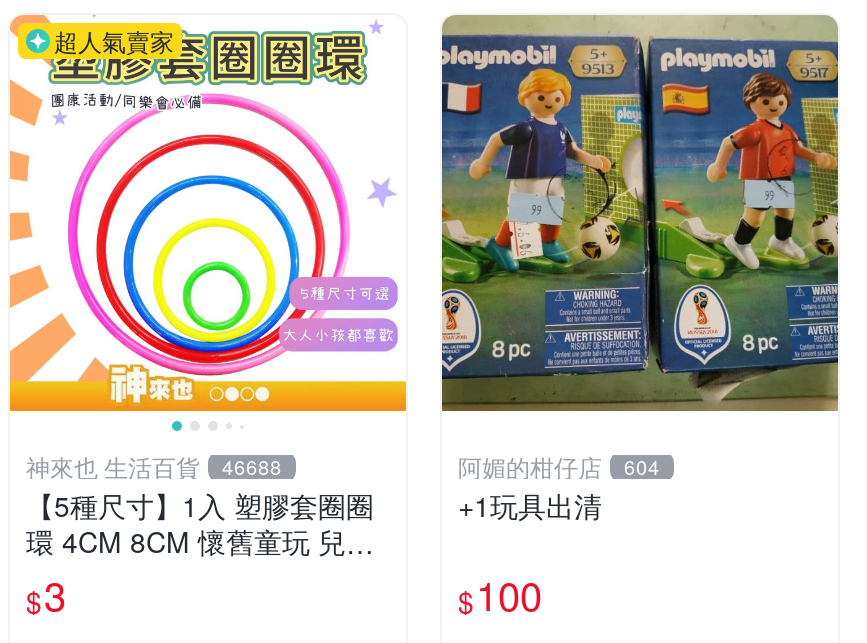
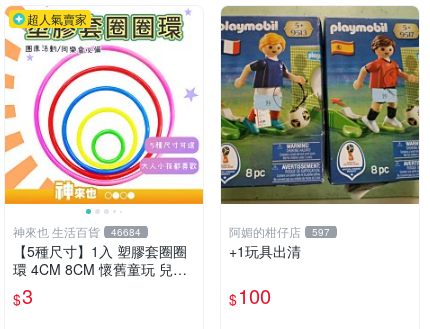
- 神來也 生活百貨 46688
+ 神來也 生活百貨 46684

- 阿媚的柑仔店 604
+ 阿媚的柑仔店 597
